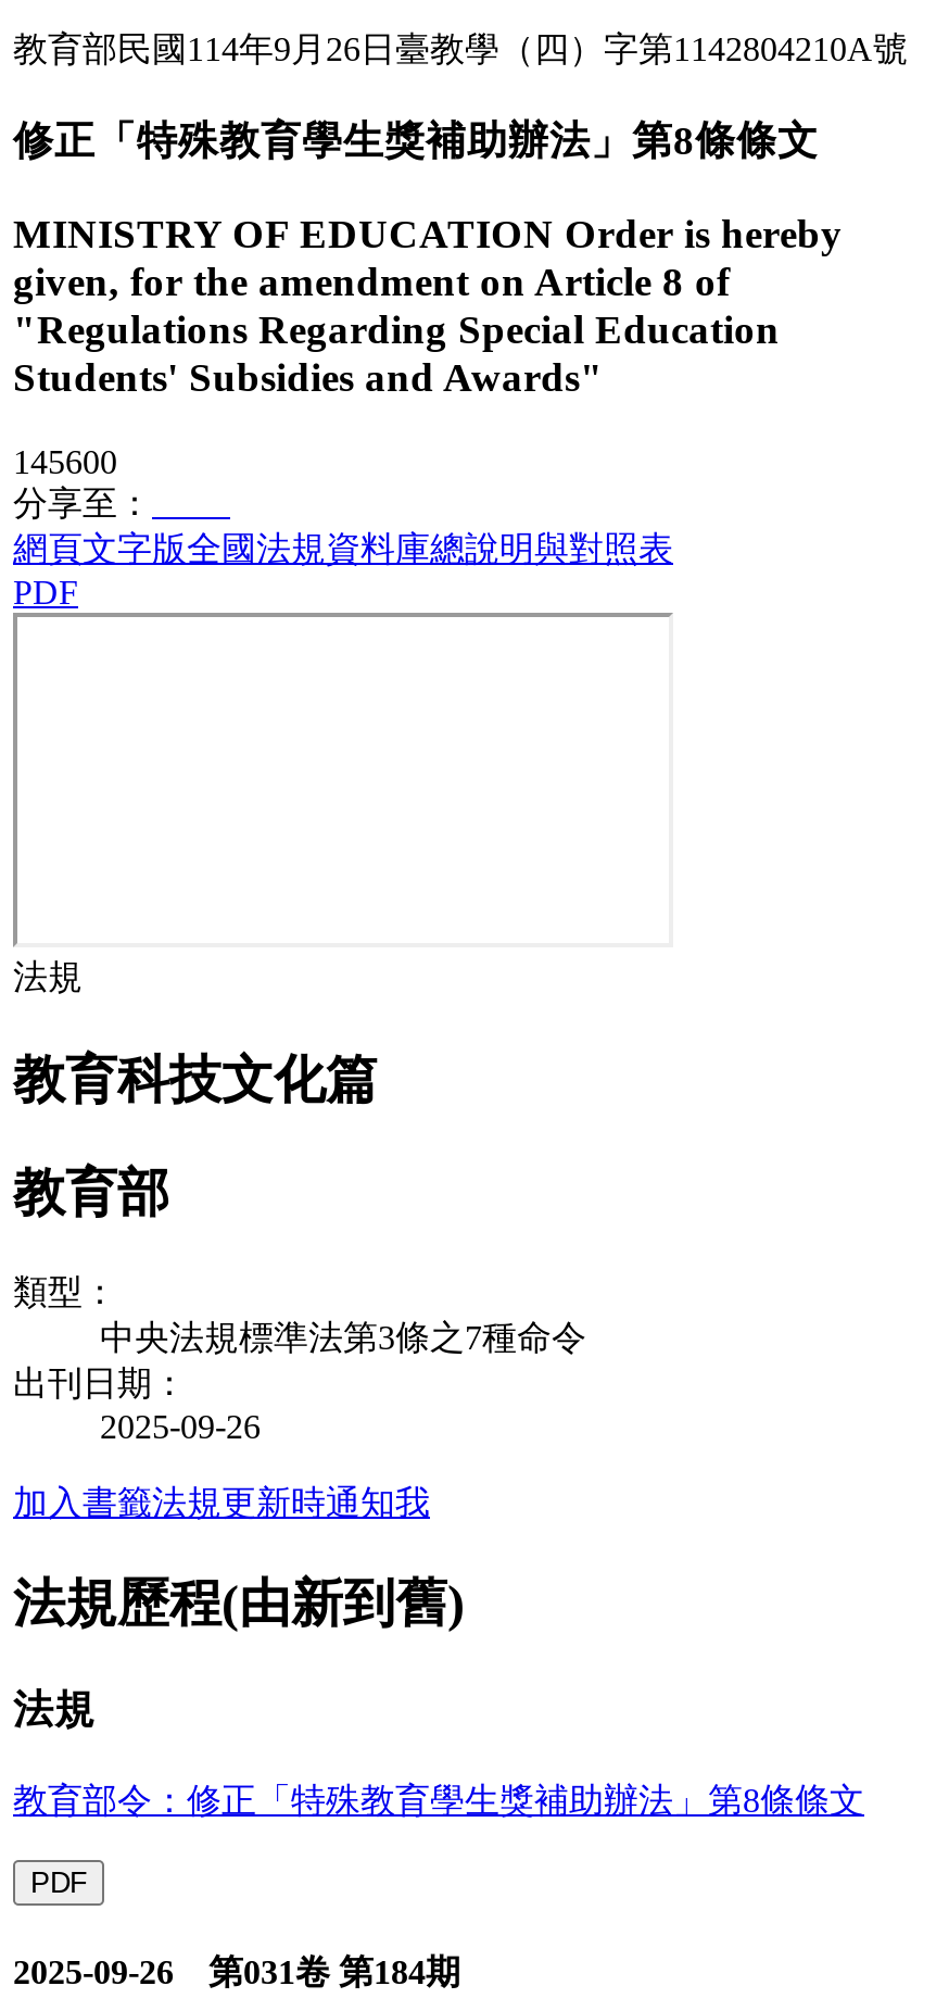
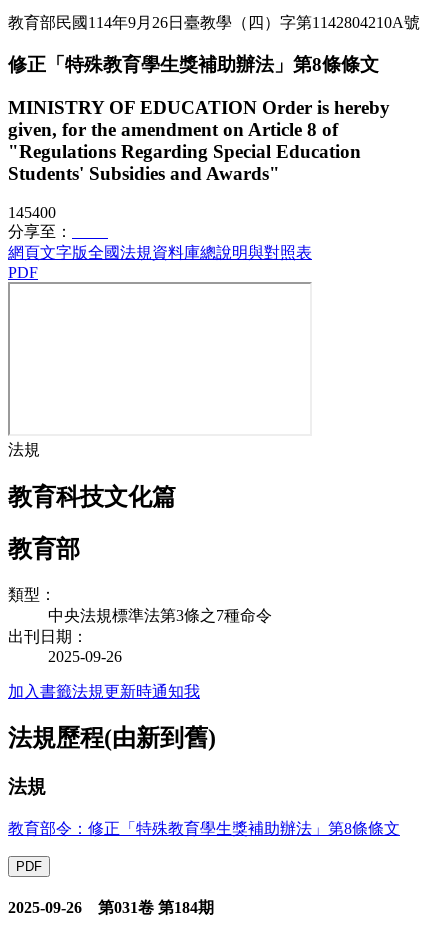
- 145600
+ 145400
